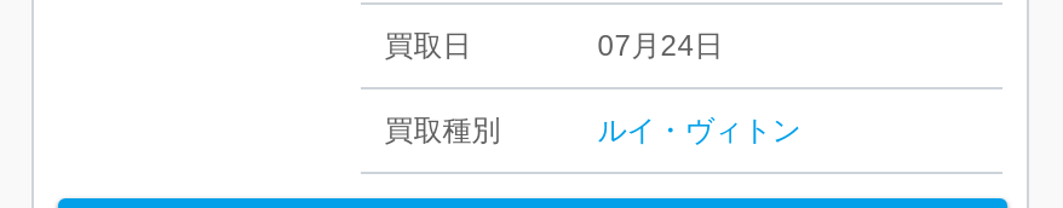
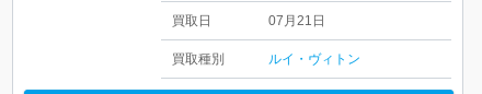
- 07月24日
+ 07月21日
